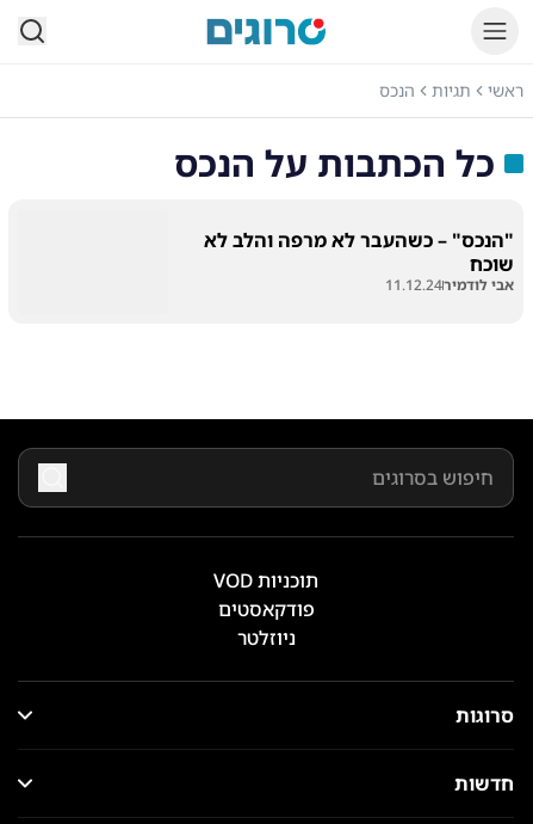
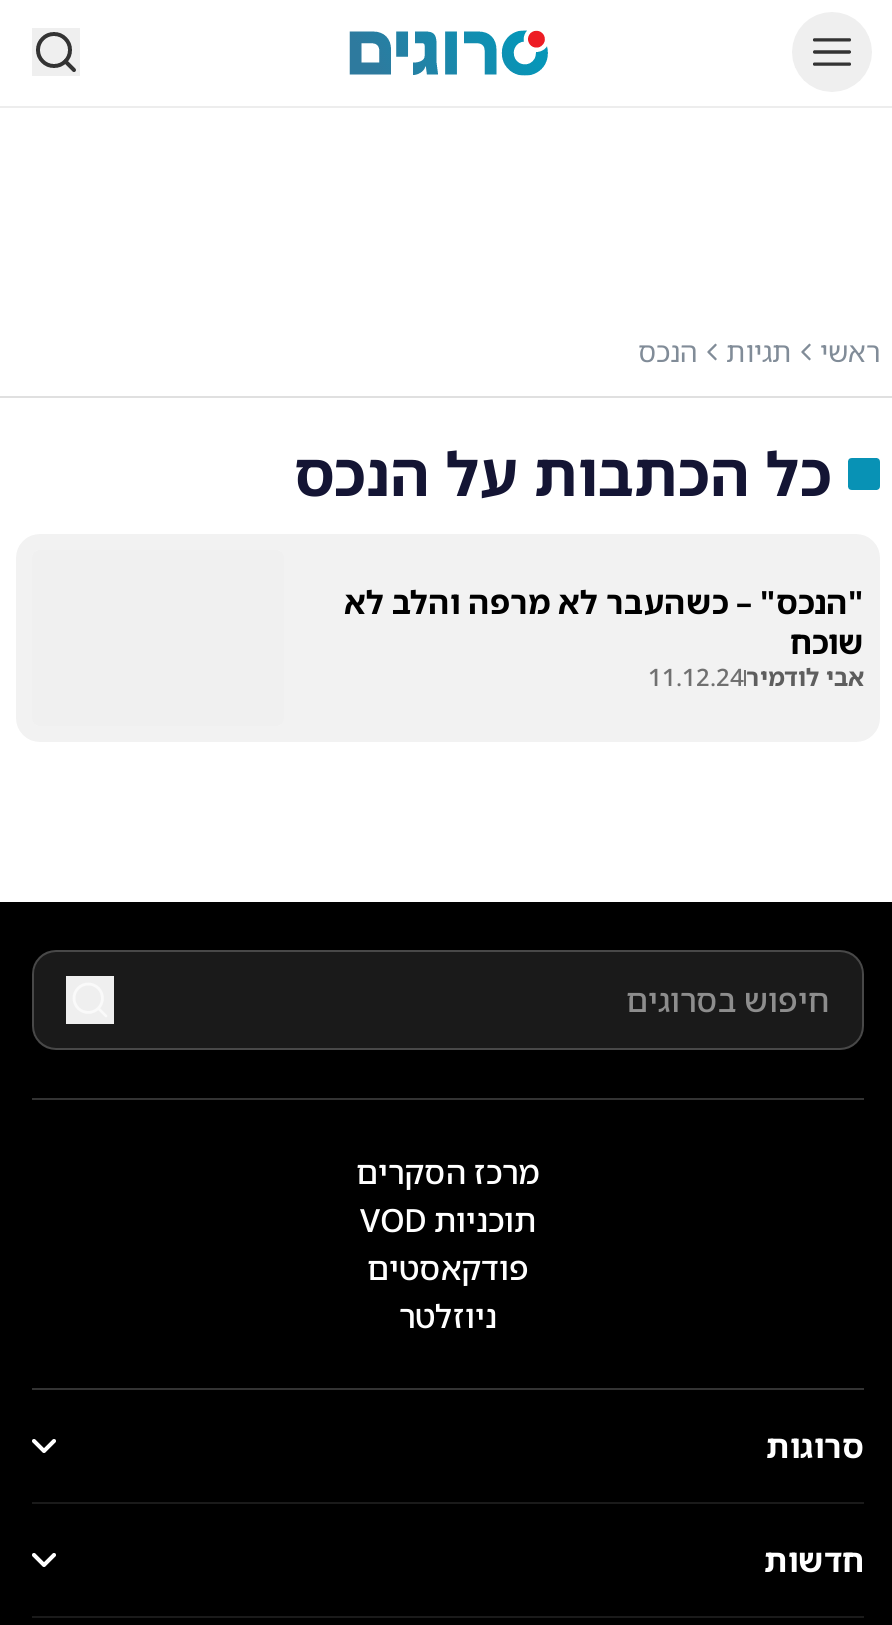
+ מרכז הסקרים
